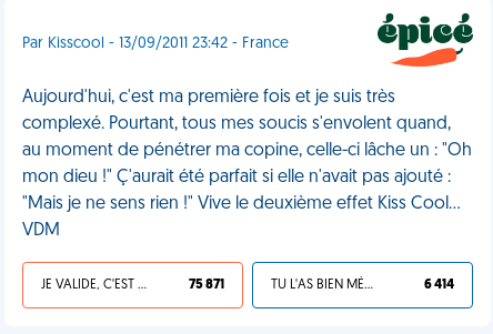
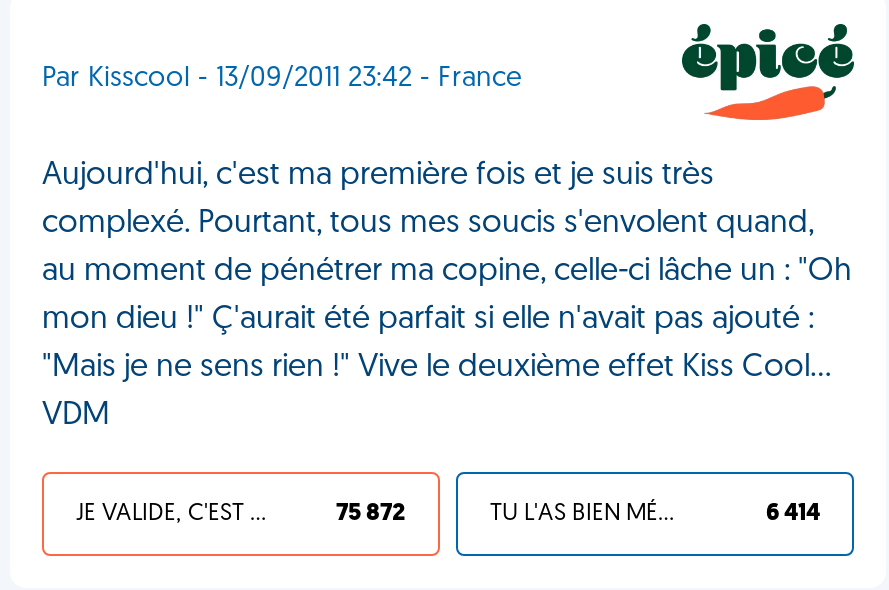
- 75 871
+ 75 872
